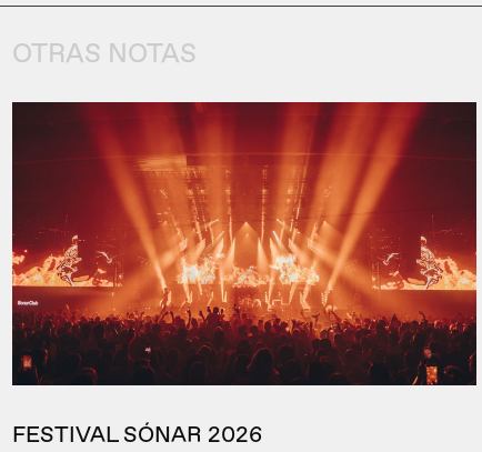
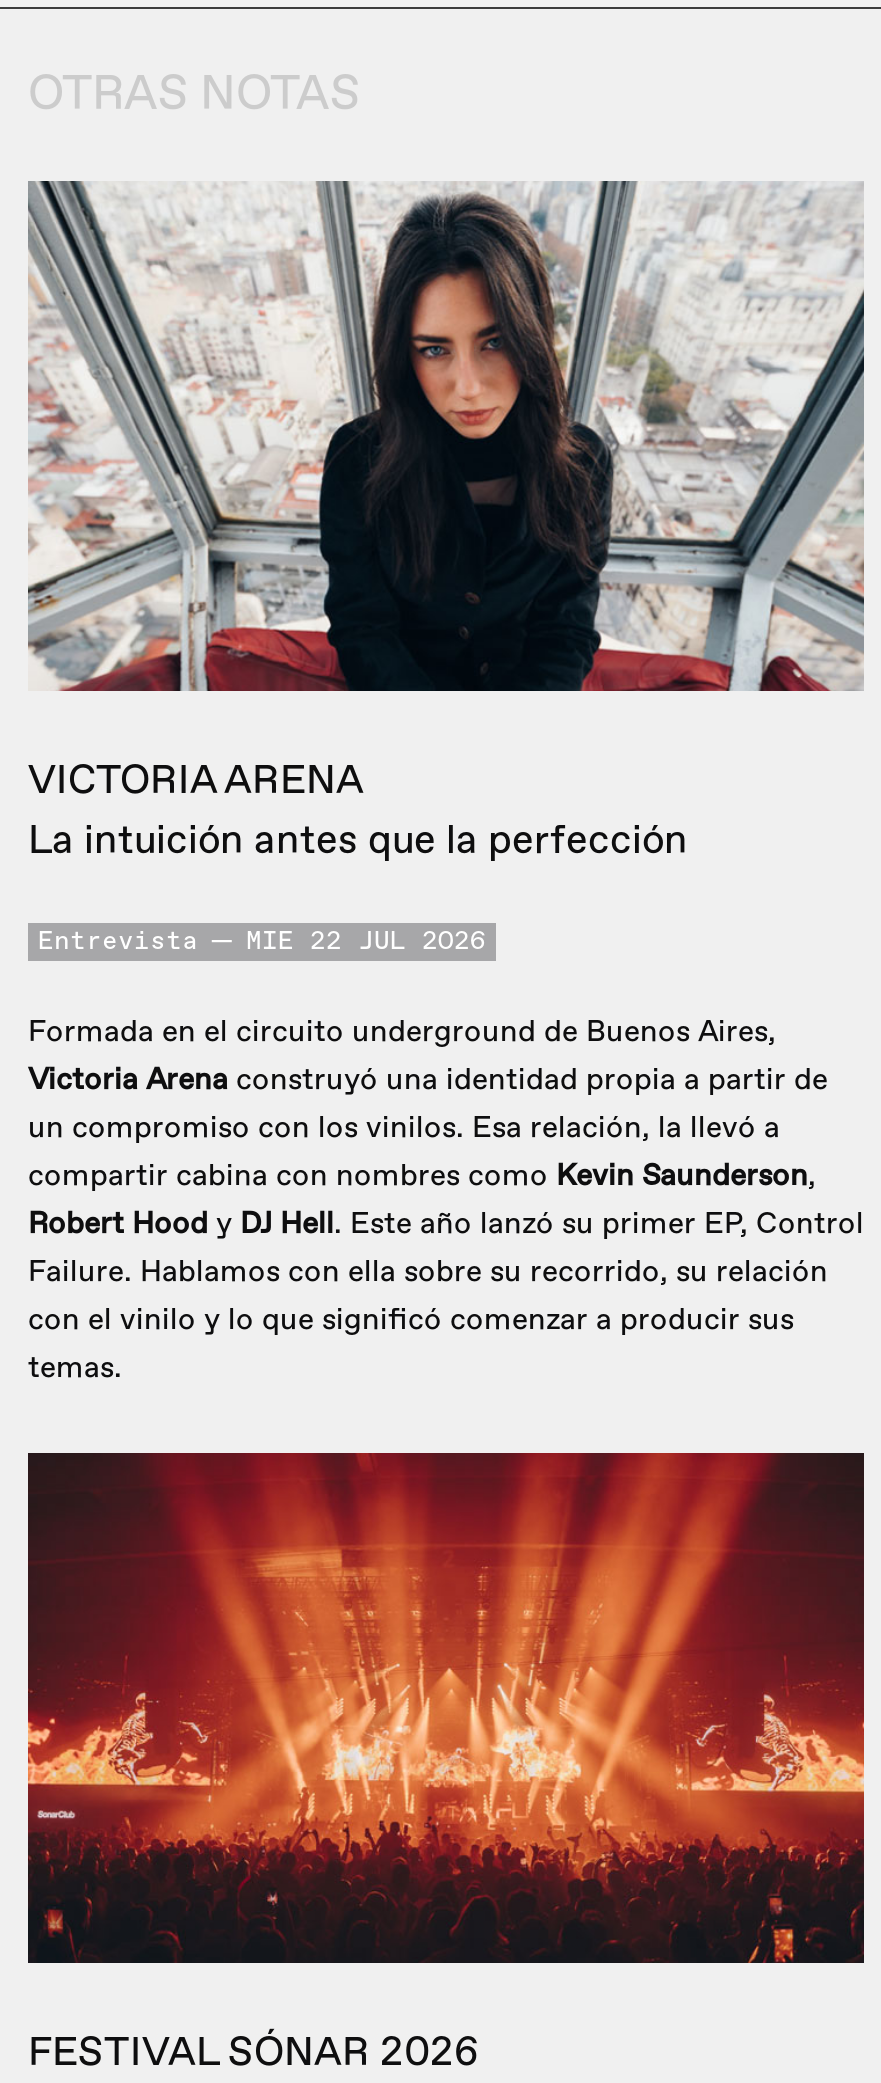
+ [image]
+ VICTORIA ARENA
+ La intuición antes que la perfección
+ Entrevista
+ MIE 22 JUL 2026
+ Formada en el circuito underground de Buenos Aires,
+ Victoria Arena construyó una identidad propia a partir de
+ un compromiso con los vinilos. Esa relación, la llevó a
+ compartir cabina con nombres como Kevin Saunderson,
+ Robert Hood y DJ Hell. Este año lanzó su primer EP, Control
+ Failure. Hablamos con ella sobre su recorrido, su relación
+ con el vinilo y lo que significó comenzar a producir sus
+ temas.
